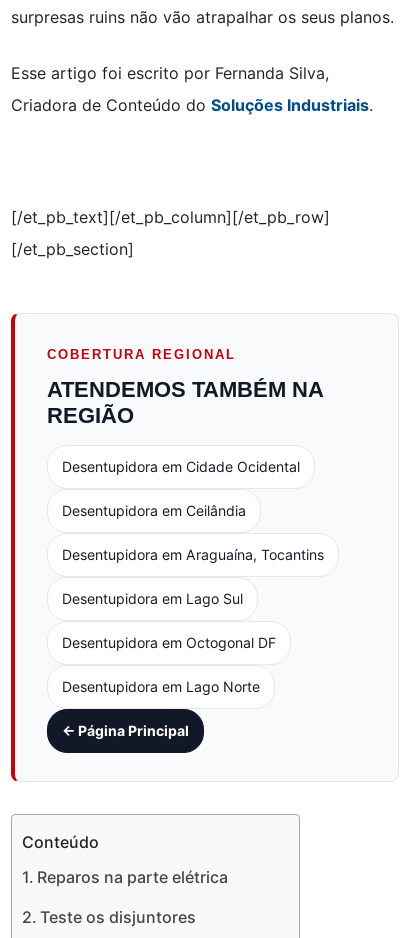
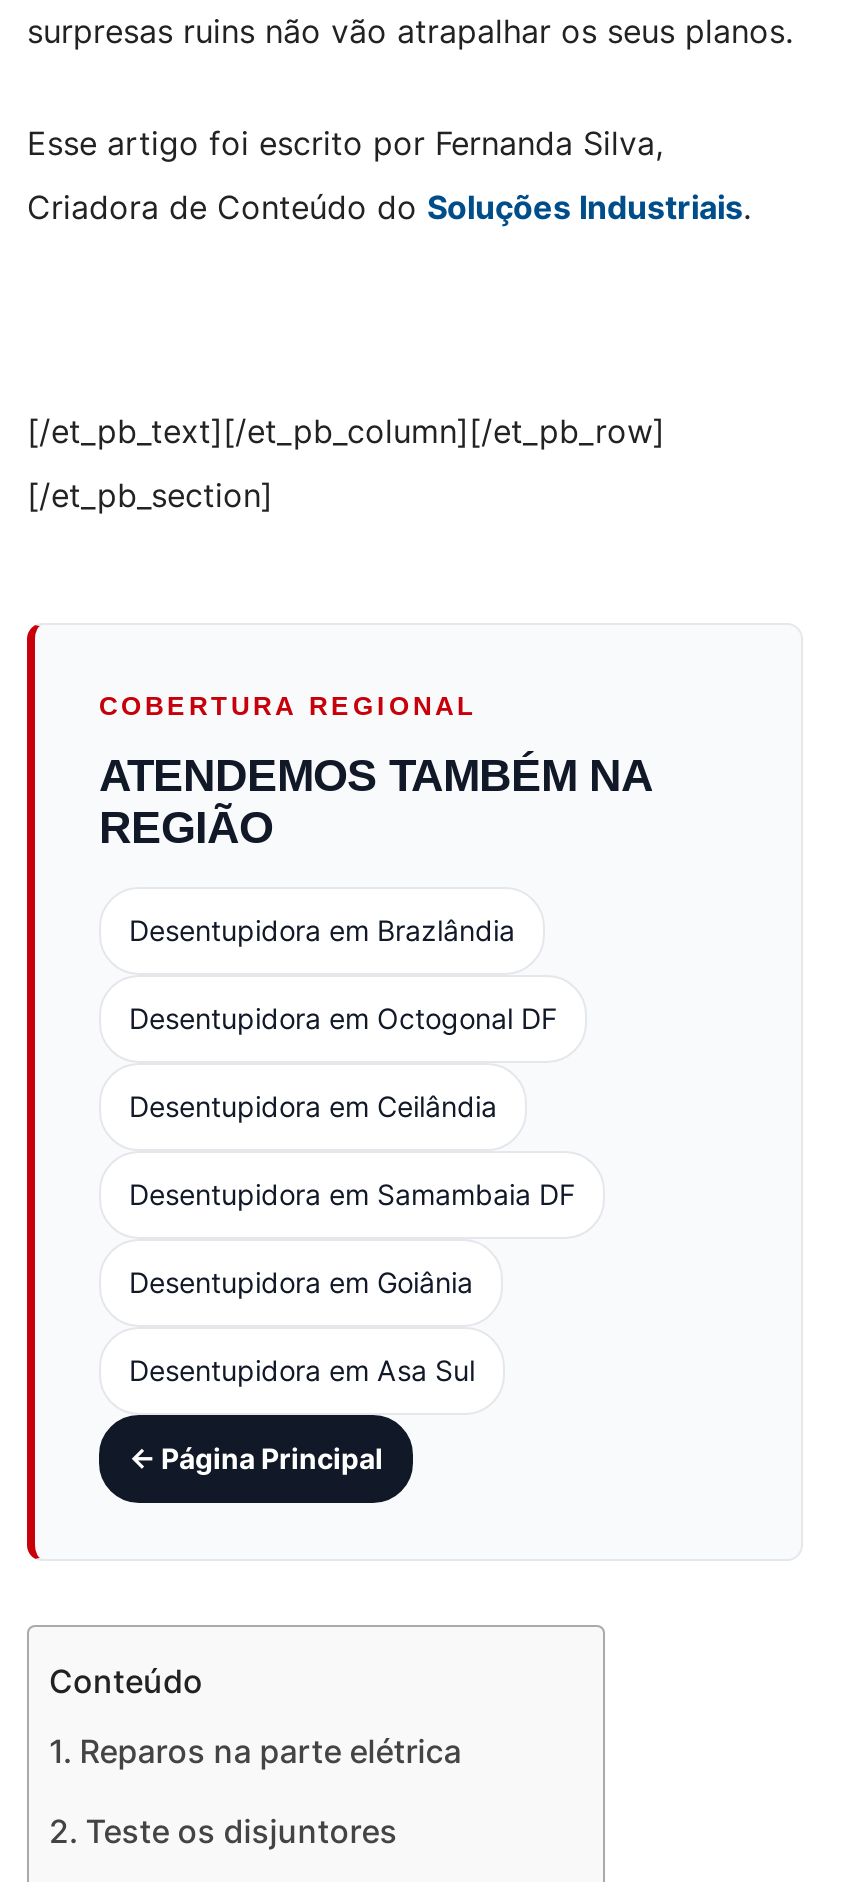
- Desentupidora em Cidade Ocidental
+ Desentupidora em Brazlândia

moved down: Desentupidora em Ceilândia

- Desentupidora em Araguaína, Tocantins
- Desentupidora em Lago Sul
- Desentupidora em Lago Norte
+ Desentupidora em Samambaia DF
+ Desentupidora em Goiânia
+ Desentupidora em Asa Sul

moved up: Desentupidora em Octogonal DF
